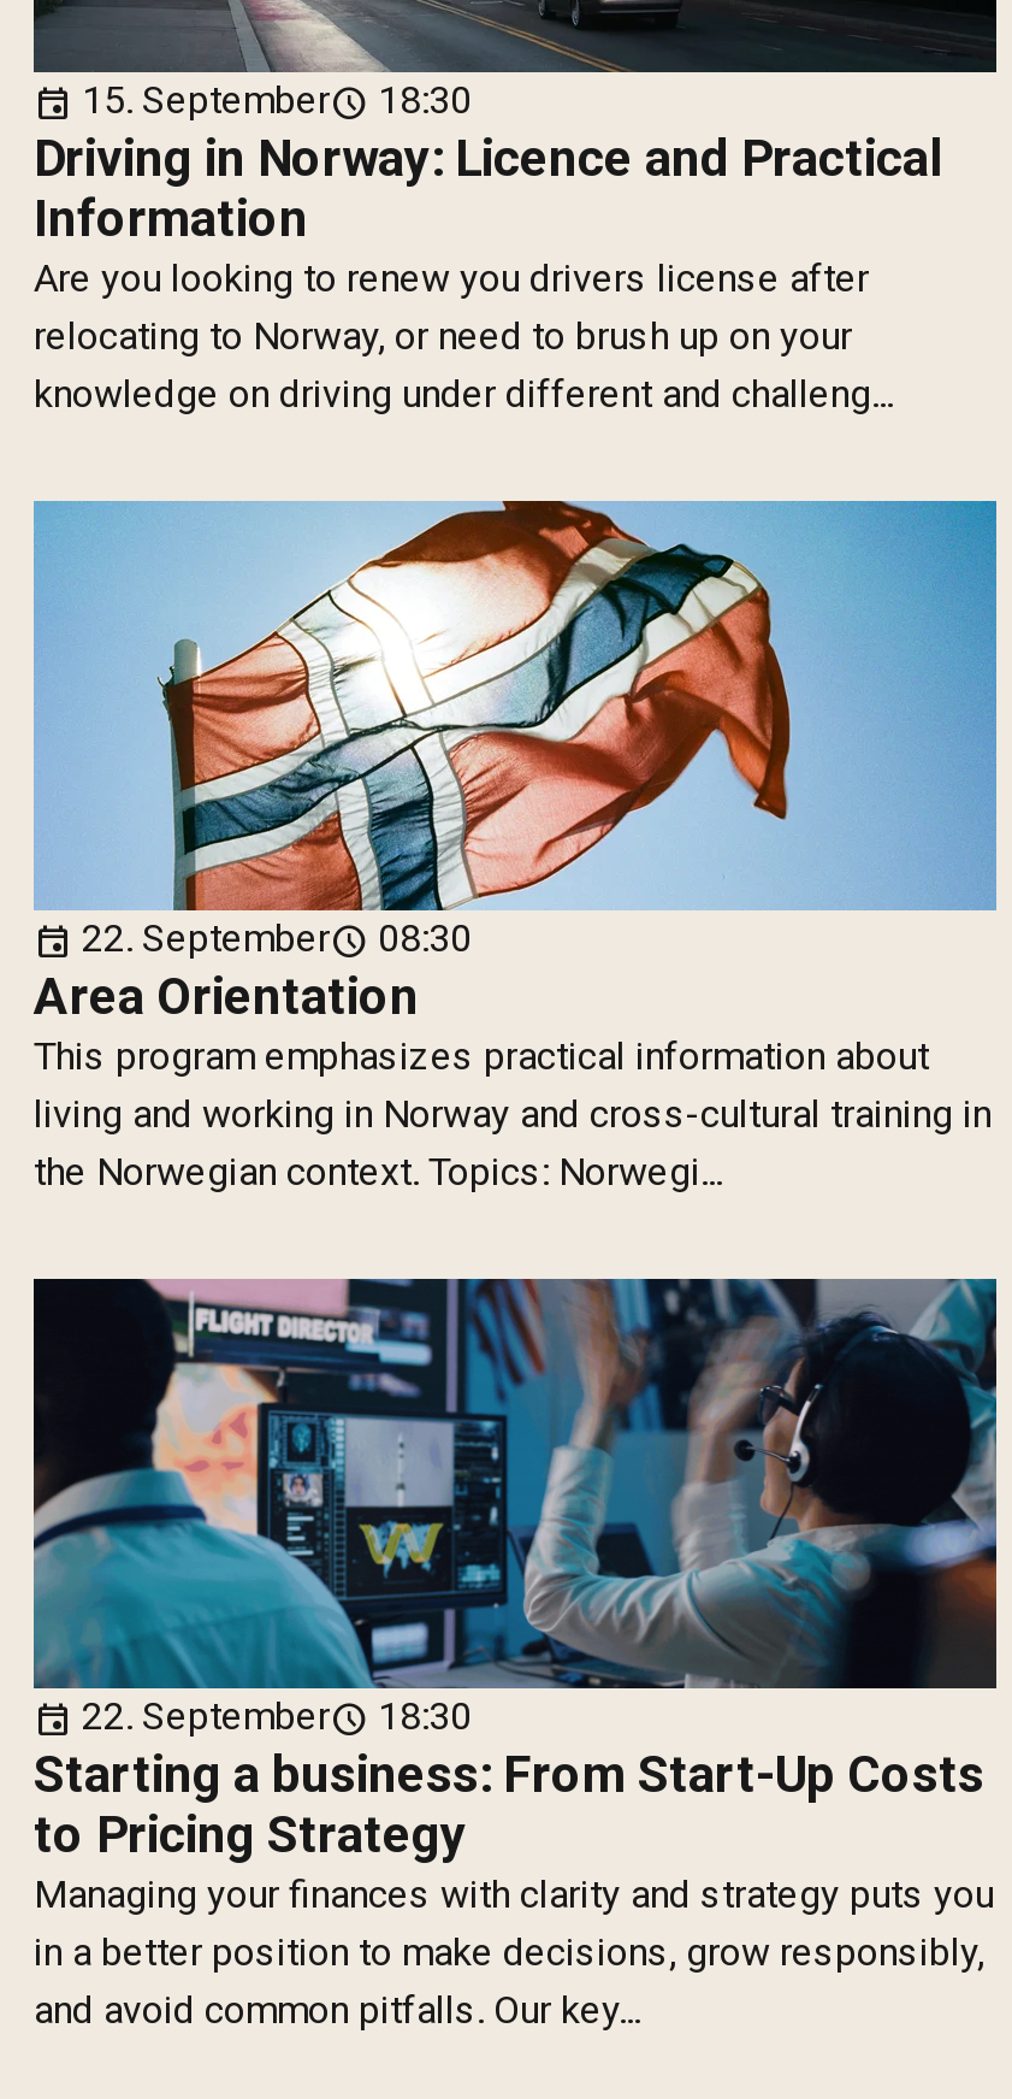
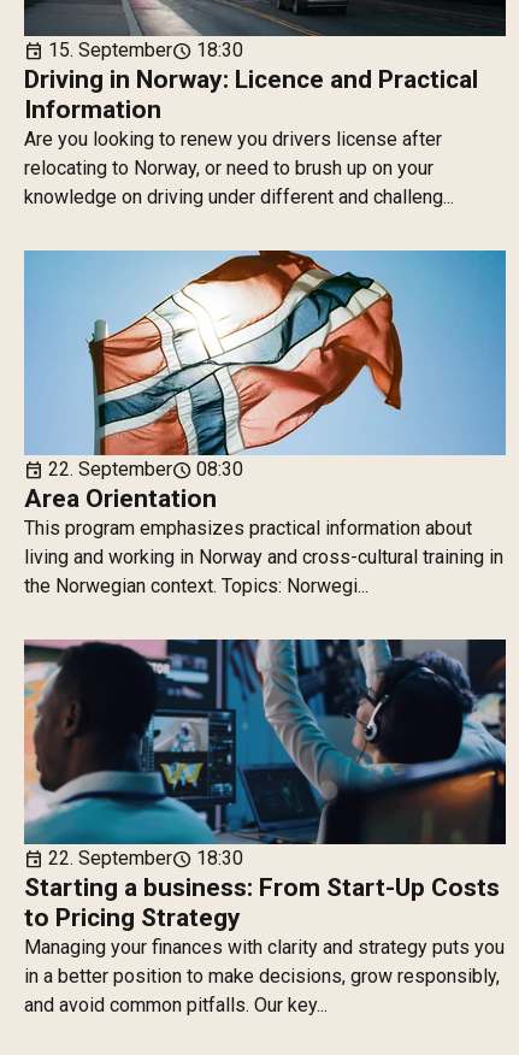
- [image]
+ [image]
